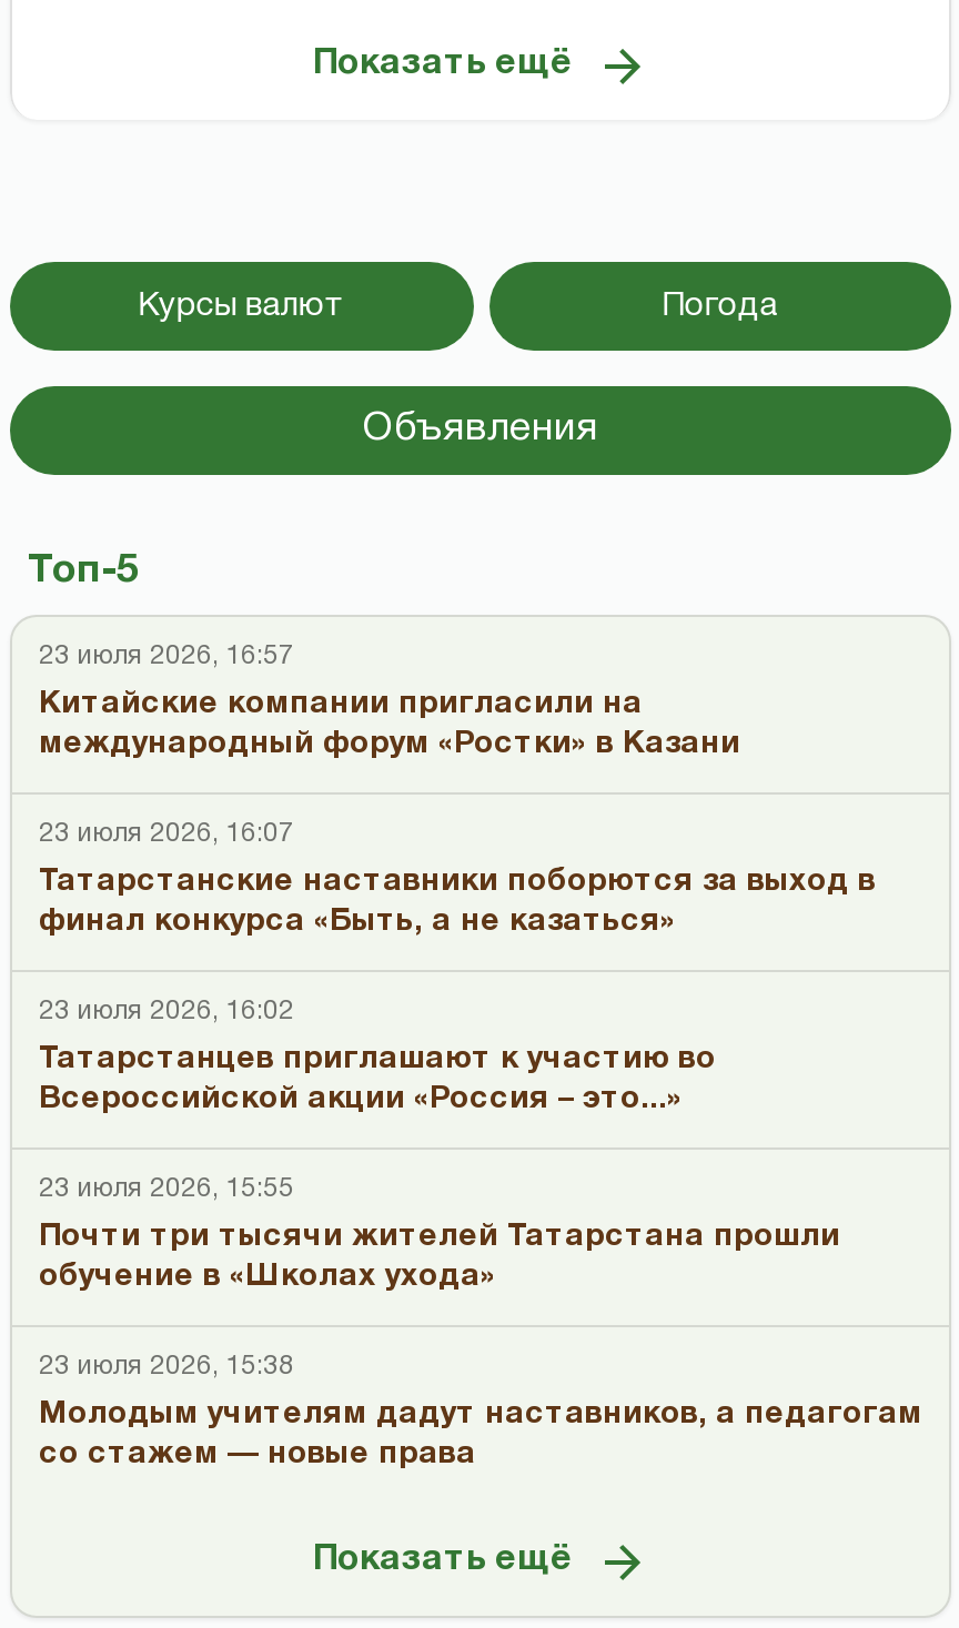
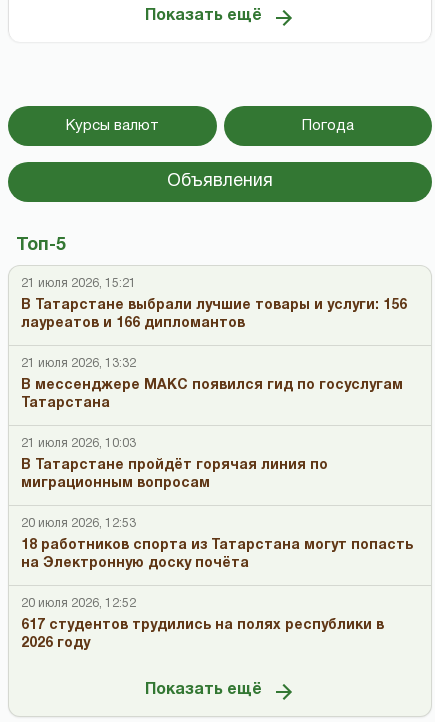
- 23 июля 2026, 16:57
+ 21 июля 2026, 15:21

- Китайские компании пригласили на
- международный форум «Ростки» в Казани
+ В Татарстане выбрали лучшие товары и услуги: 156
+ лауреатов и 166 дипломантов

- 23 июля 2026, 16:07
+ 21 июля 2026, 13:32

- Татарстанские наставники поборются за выход в
- финал конкурса «Быть, а не казаться»
+ В мессенджере МАКС появился гид по госуслугам
+ Татарстана

- 23 июля 2026, 16:02
+ 21 июля 2026, 10:03

- Татарстанцев приглашают к участию во
- Всероссийской акции «Россия – это...»
+ В Татарстане пройдёт горячая линия по
+ миграционным вопросам

- 23 июля 2026, 15:55
+ 20 июля 2026, 12:53

- Почти три тысячи жителей Татарстана прошли
- обучение в «Школах ухода»
+ 18 работников спорта из Татарстана могут попасть
+ на Электронную доску почёта

- 23 июля 2026, 15:38
+ 20 июля 2026, 12:52

- Молодым учителям дадут наставников, а педагогам
- со стажем — новые права
+ 617 студентов трудились на полях республики в
+ 2026 году
